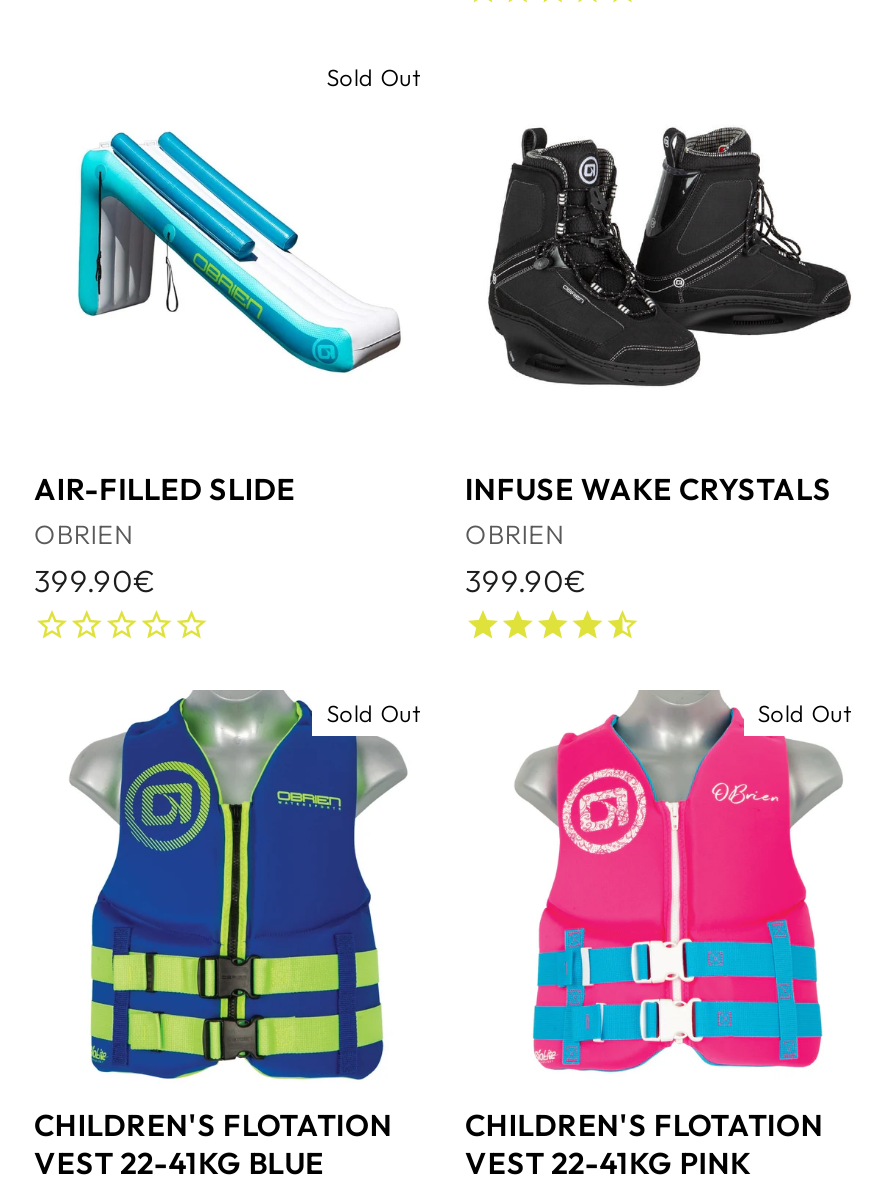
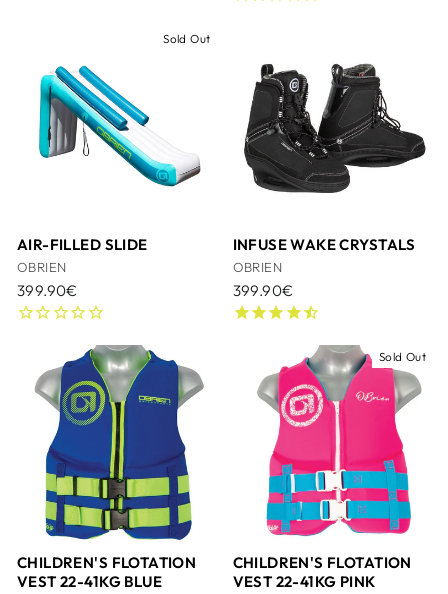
- Sold Out
